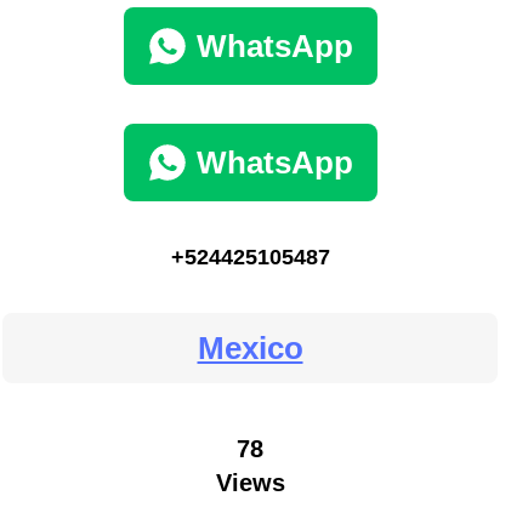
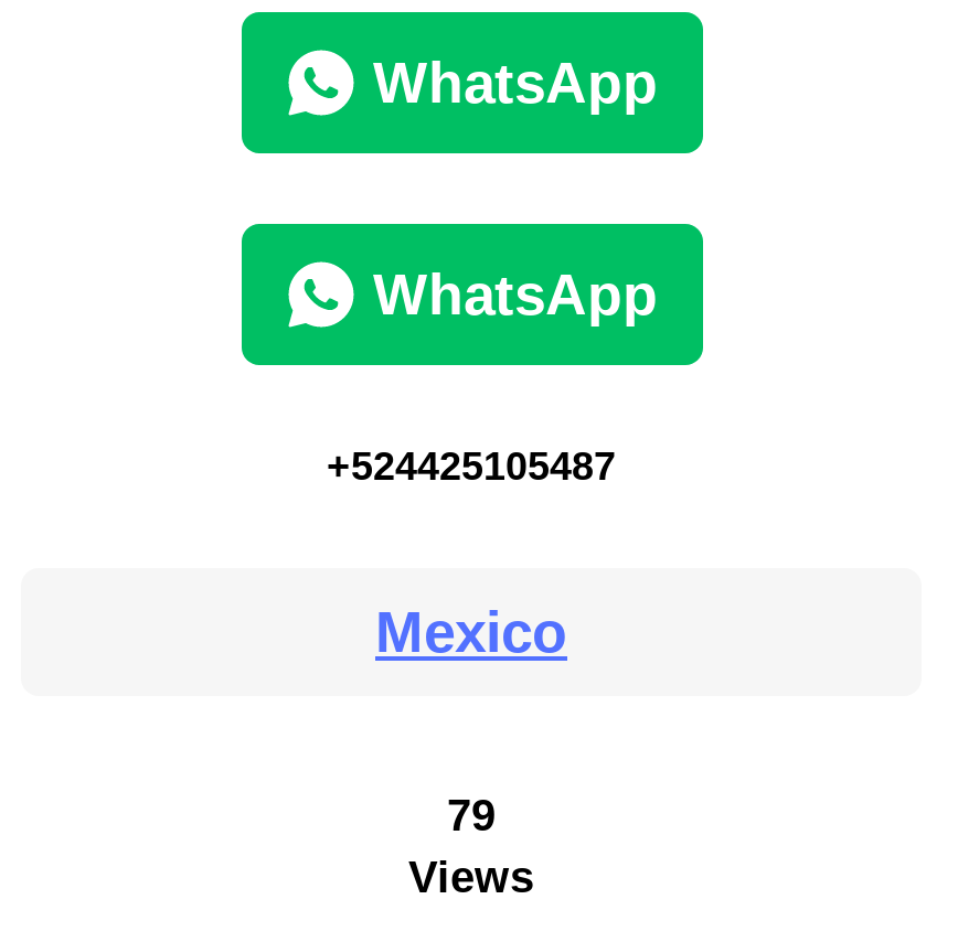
- 78
+ 79
